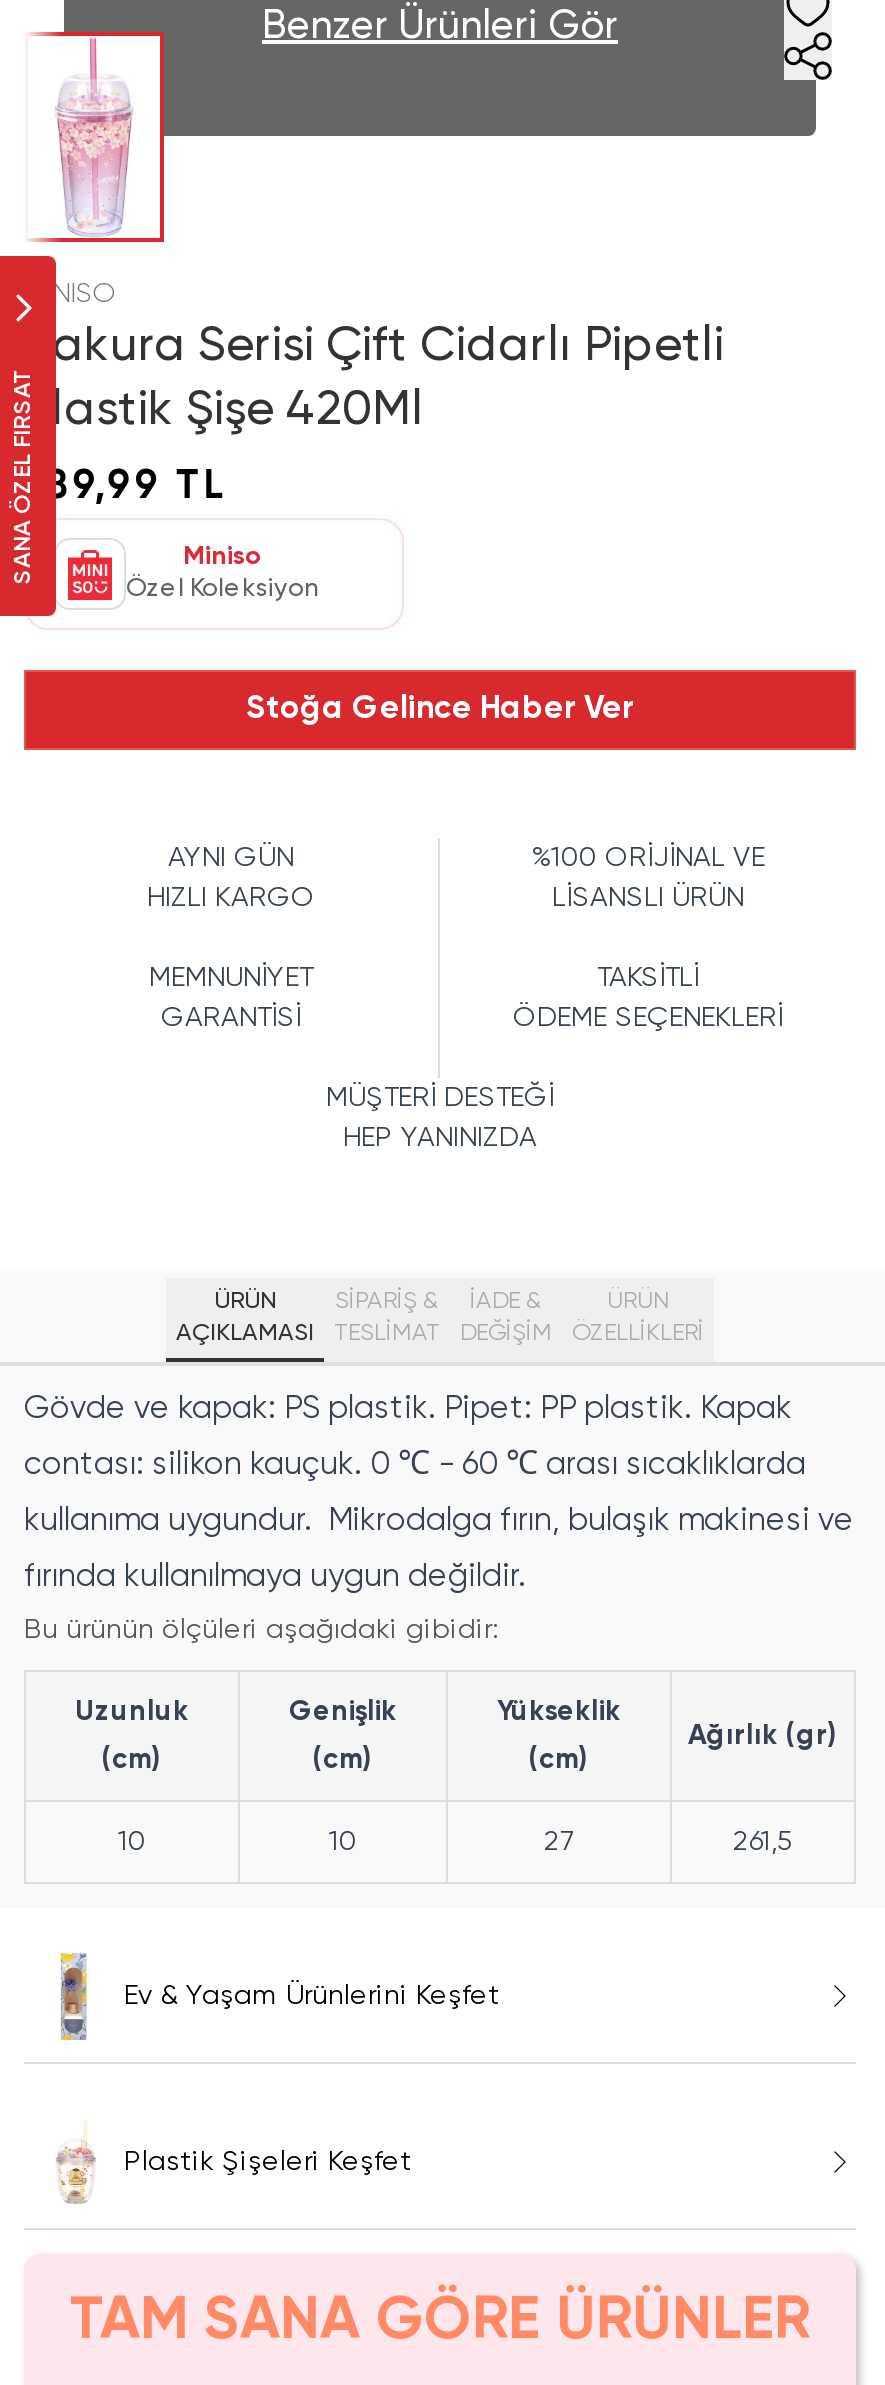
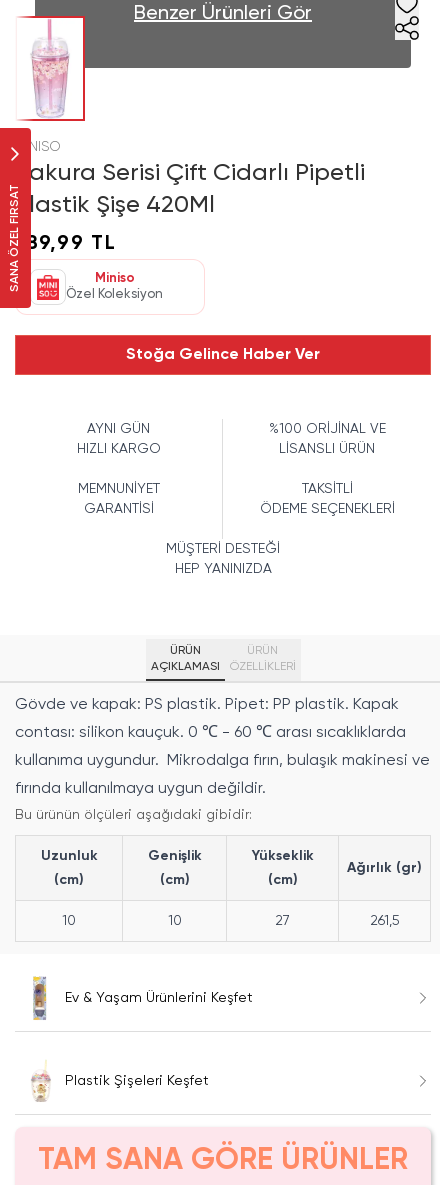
- SİPARİŞ &
- TESLİMAT

- İADE &
- DEĞİŞİM
